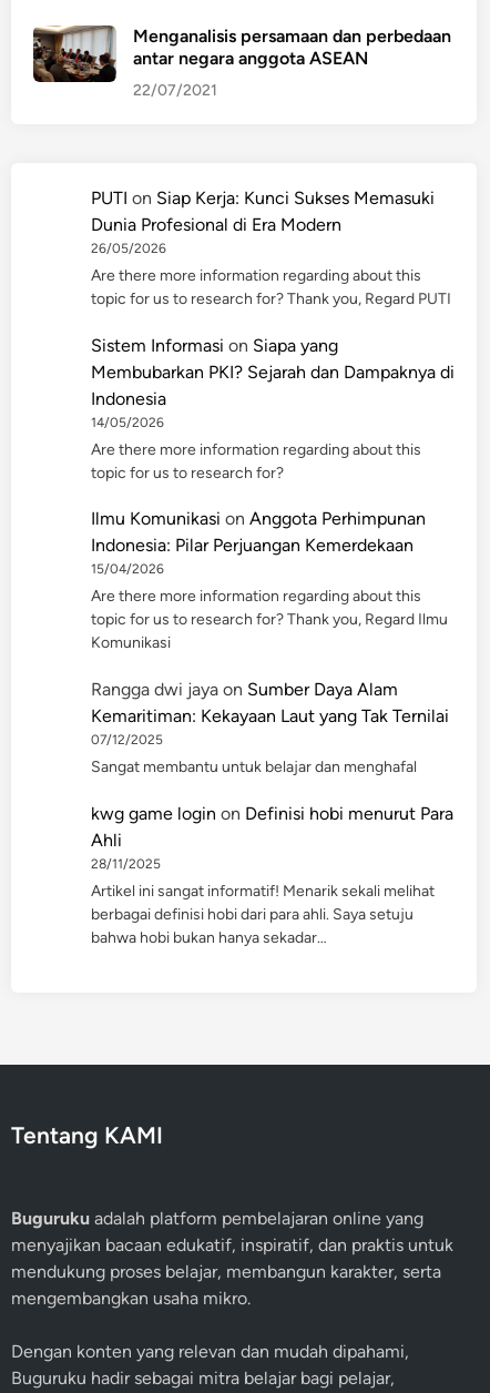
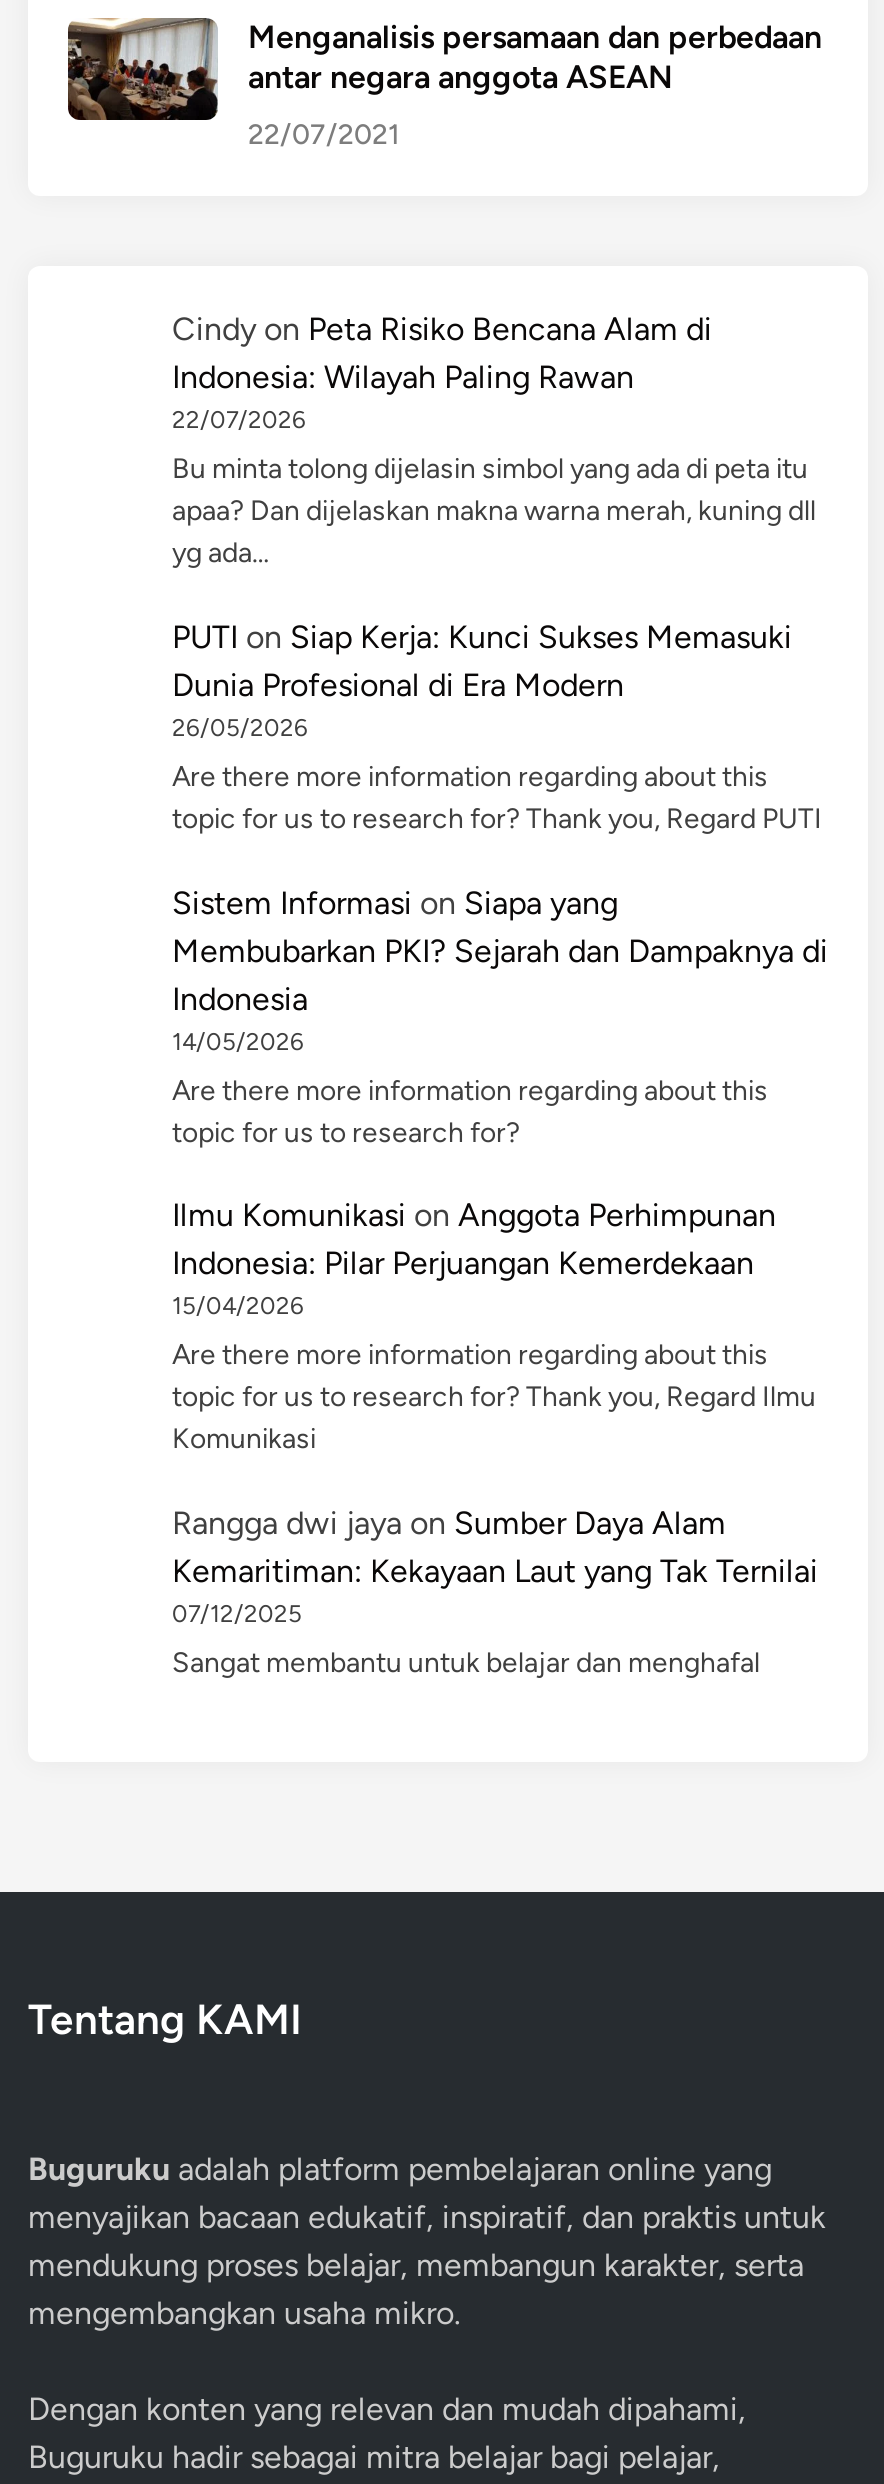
+ Cindy on Peta Risiko Bencana Alam di
+ Indonesia: Wilayah Paling Rawan
+ 22/07/2026
+ Bu minta tolong dijelasin simbol yang ada di peta itu
+ apaa? Dan dijelaskan makna warna merah, kuning dll
+ yg ada…

moved down: PUTI on Siap Kerja: Kunci Sukses Memasuki | Dunia Profesional di Era Modern | 26/05/2026 | ... | 07/12/2025 | Sangat membantu untuk belajar dan menghafal

- kwg game login on Definisi hobi menurut Para
- Ahli
- 28/11/2025
- Artikel ini sangat informatif! Menarik sekali melihat
- berbagai definisi hobi dari para ahli. Saya setuju
- bahwa hobi bukan hanya sekadar…
